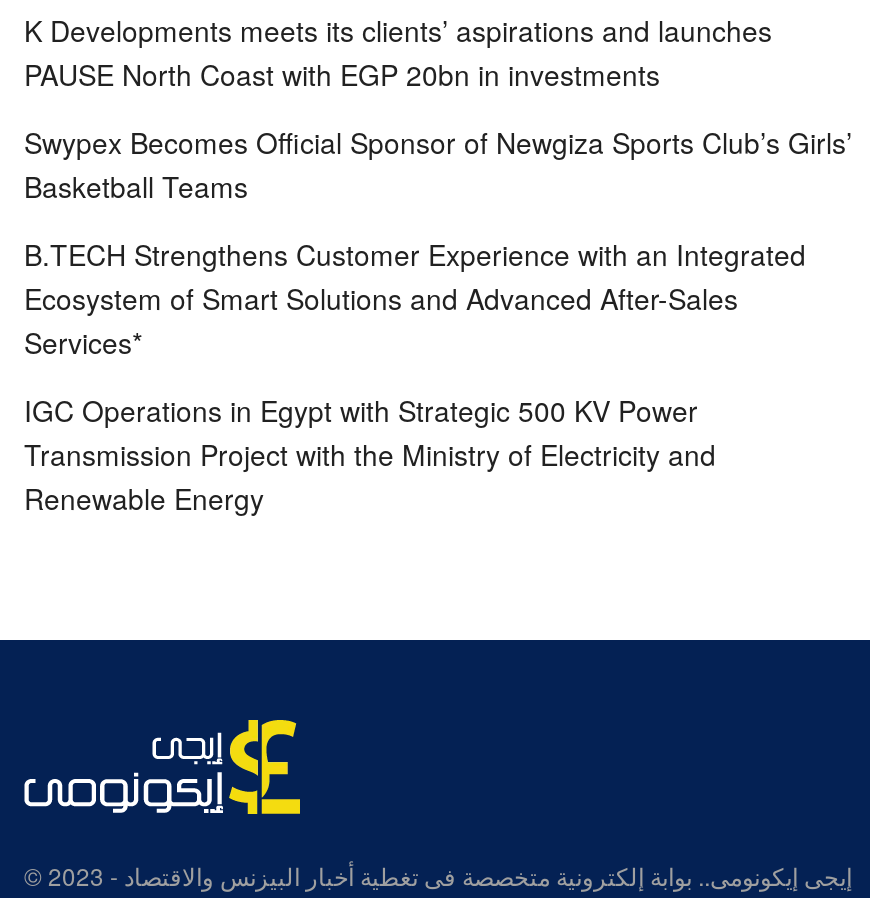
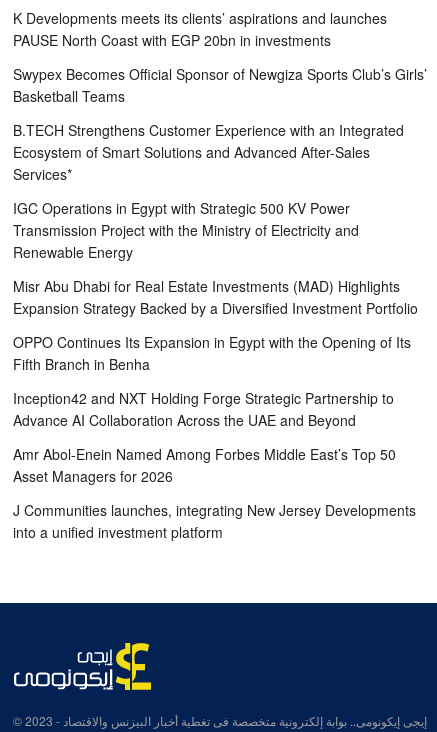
+ Misr Abu Dhabi for Real Estate Investments (MAD) Highlights
+ Expansion Strategy Backed by a Diversified Investment Portfolio
+ OPPO Continues Its Expansion in Egypt with the Opening of Its
+ Fifth Branch in Benha
+ Inception42 and NXT Holding Forge Strategic Partnership to
+ Advance AI Collaboration Across the UAE and Beyond
+ Amr Abol-Enein Named Among Forbes Middle East’s Top 50
+ Asset Managers for 2026
+ J Communities launches, integrating New Jersey Developments
+ into a unified investment platform
